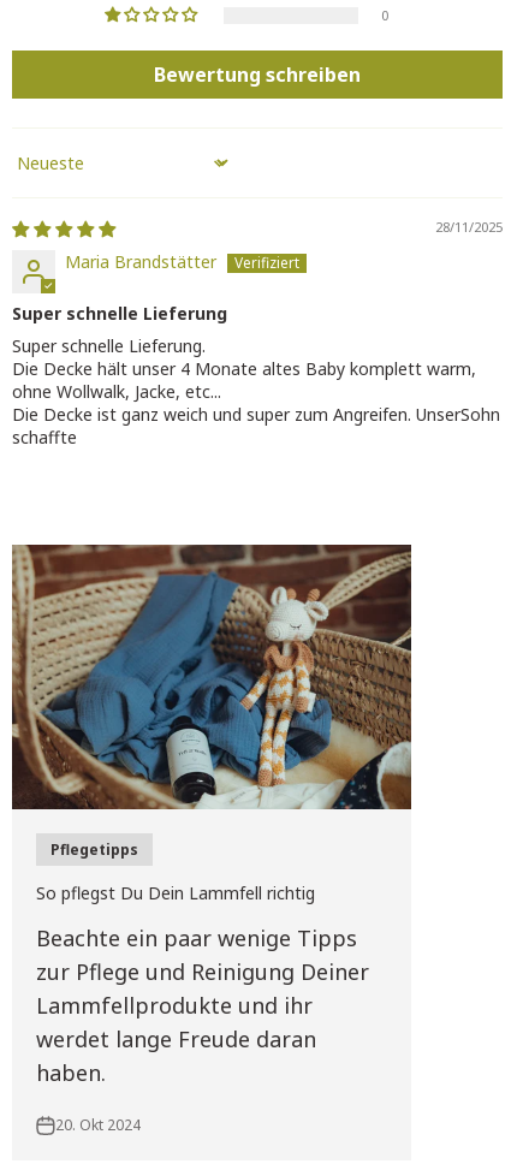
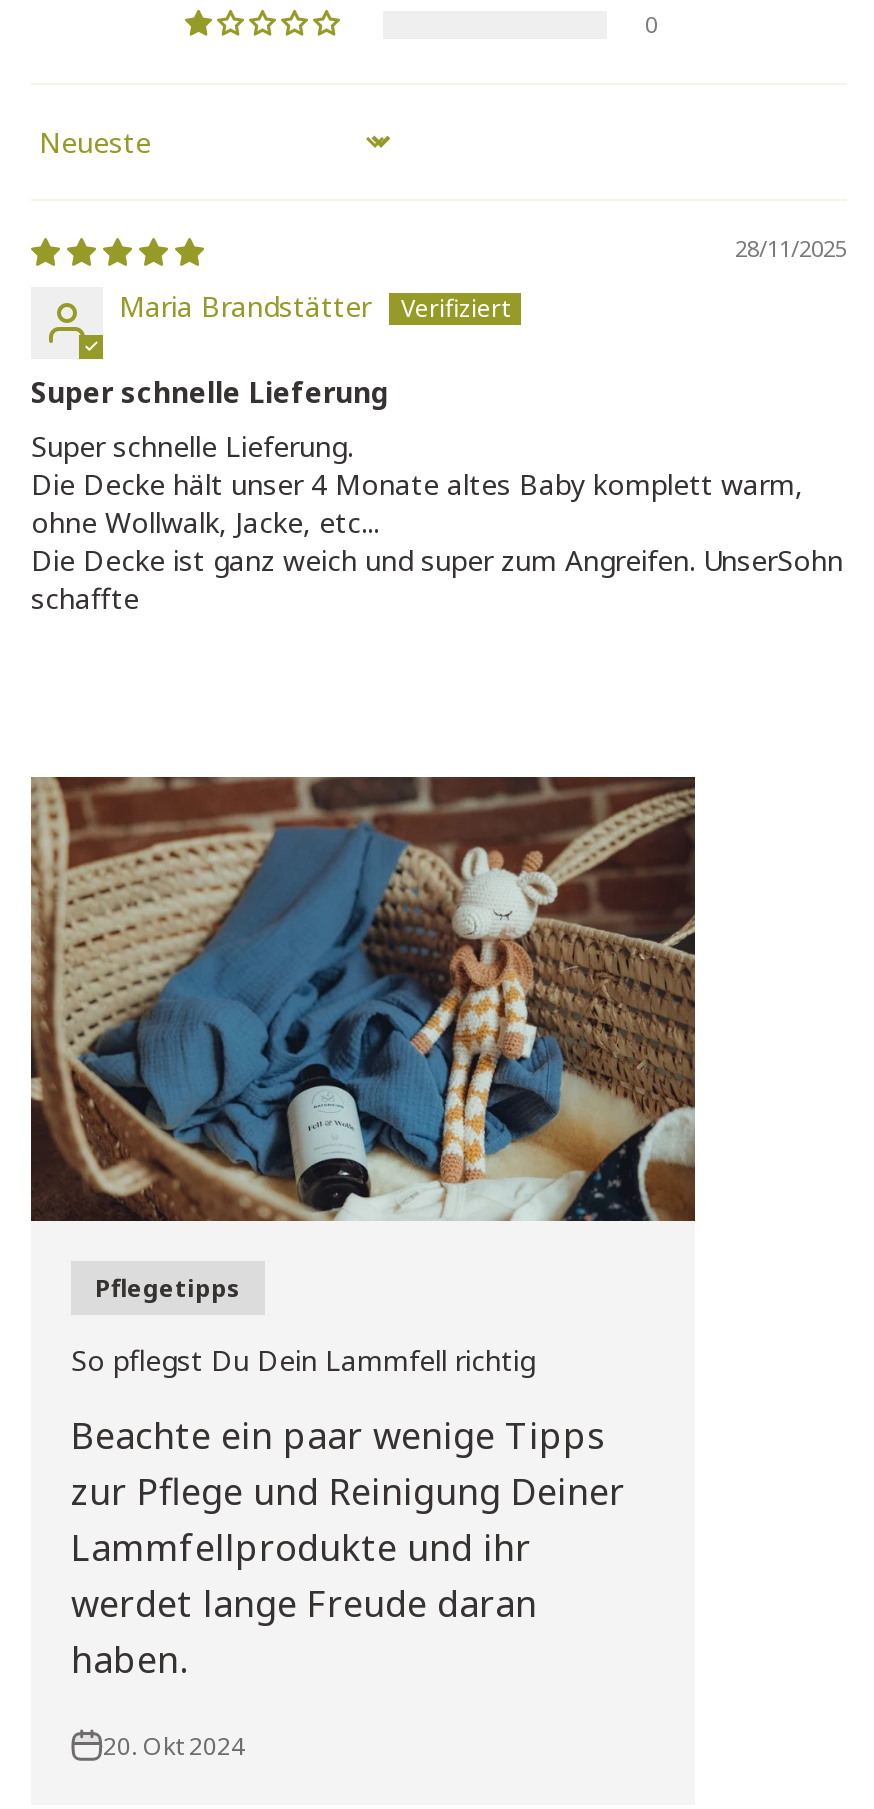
- Bewertung schreiben
